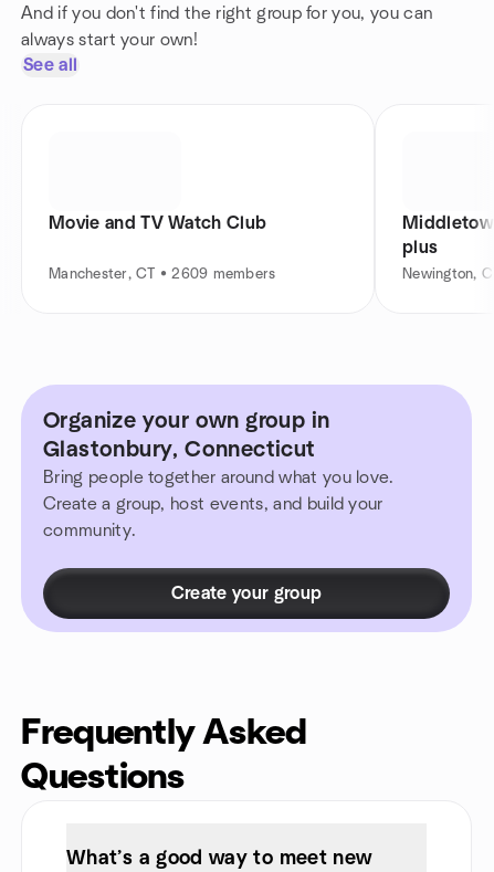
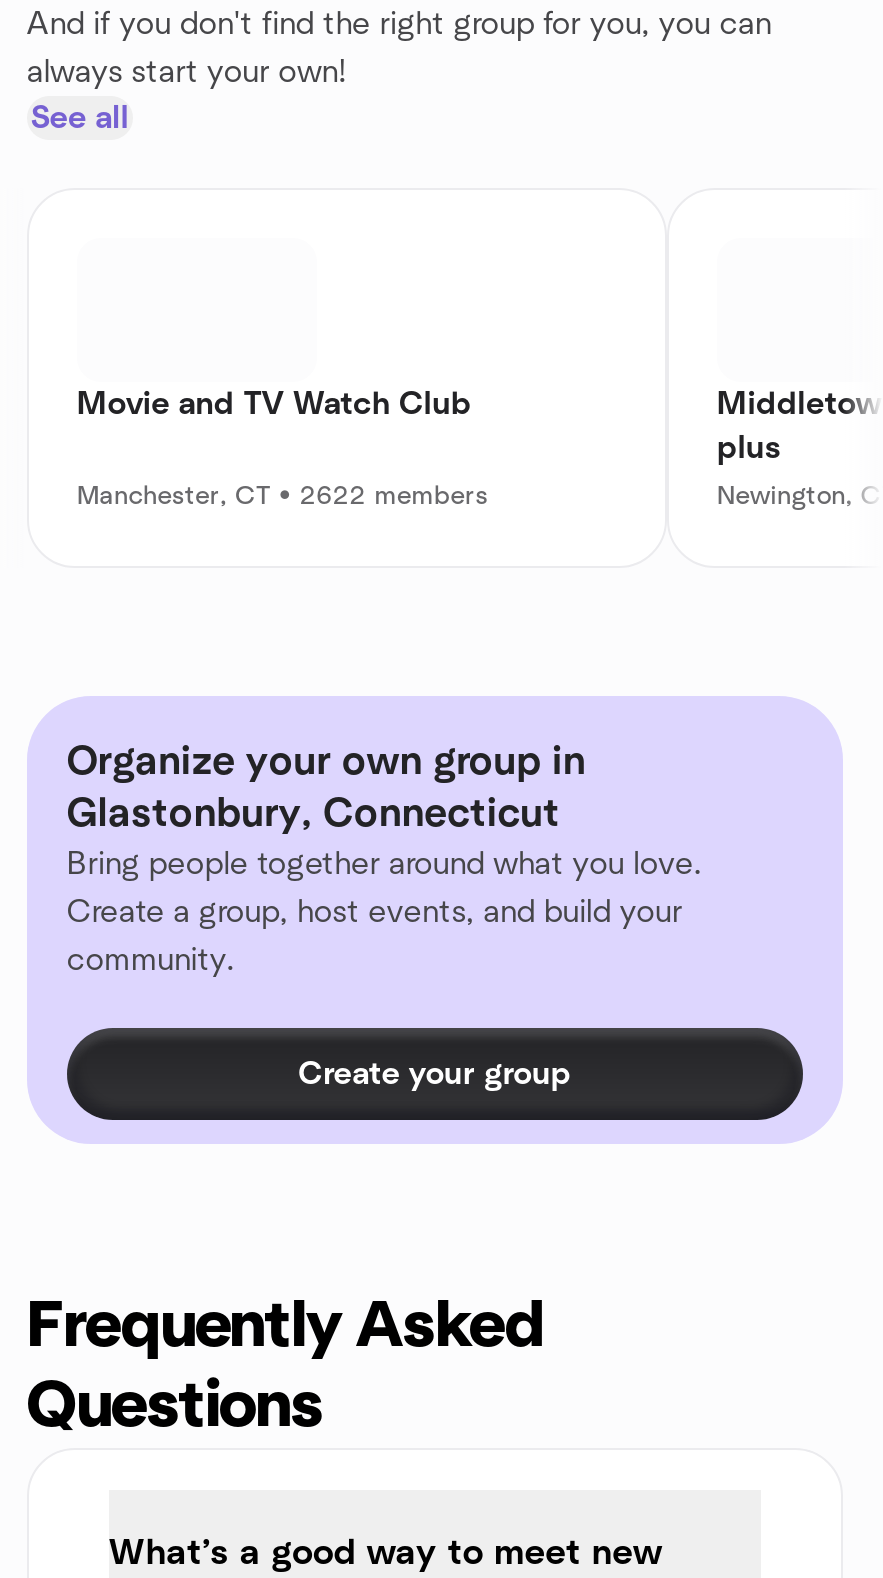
- Manchester, CT • 2609 members
+ Manchester, CT • 2622 members
